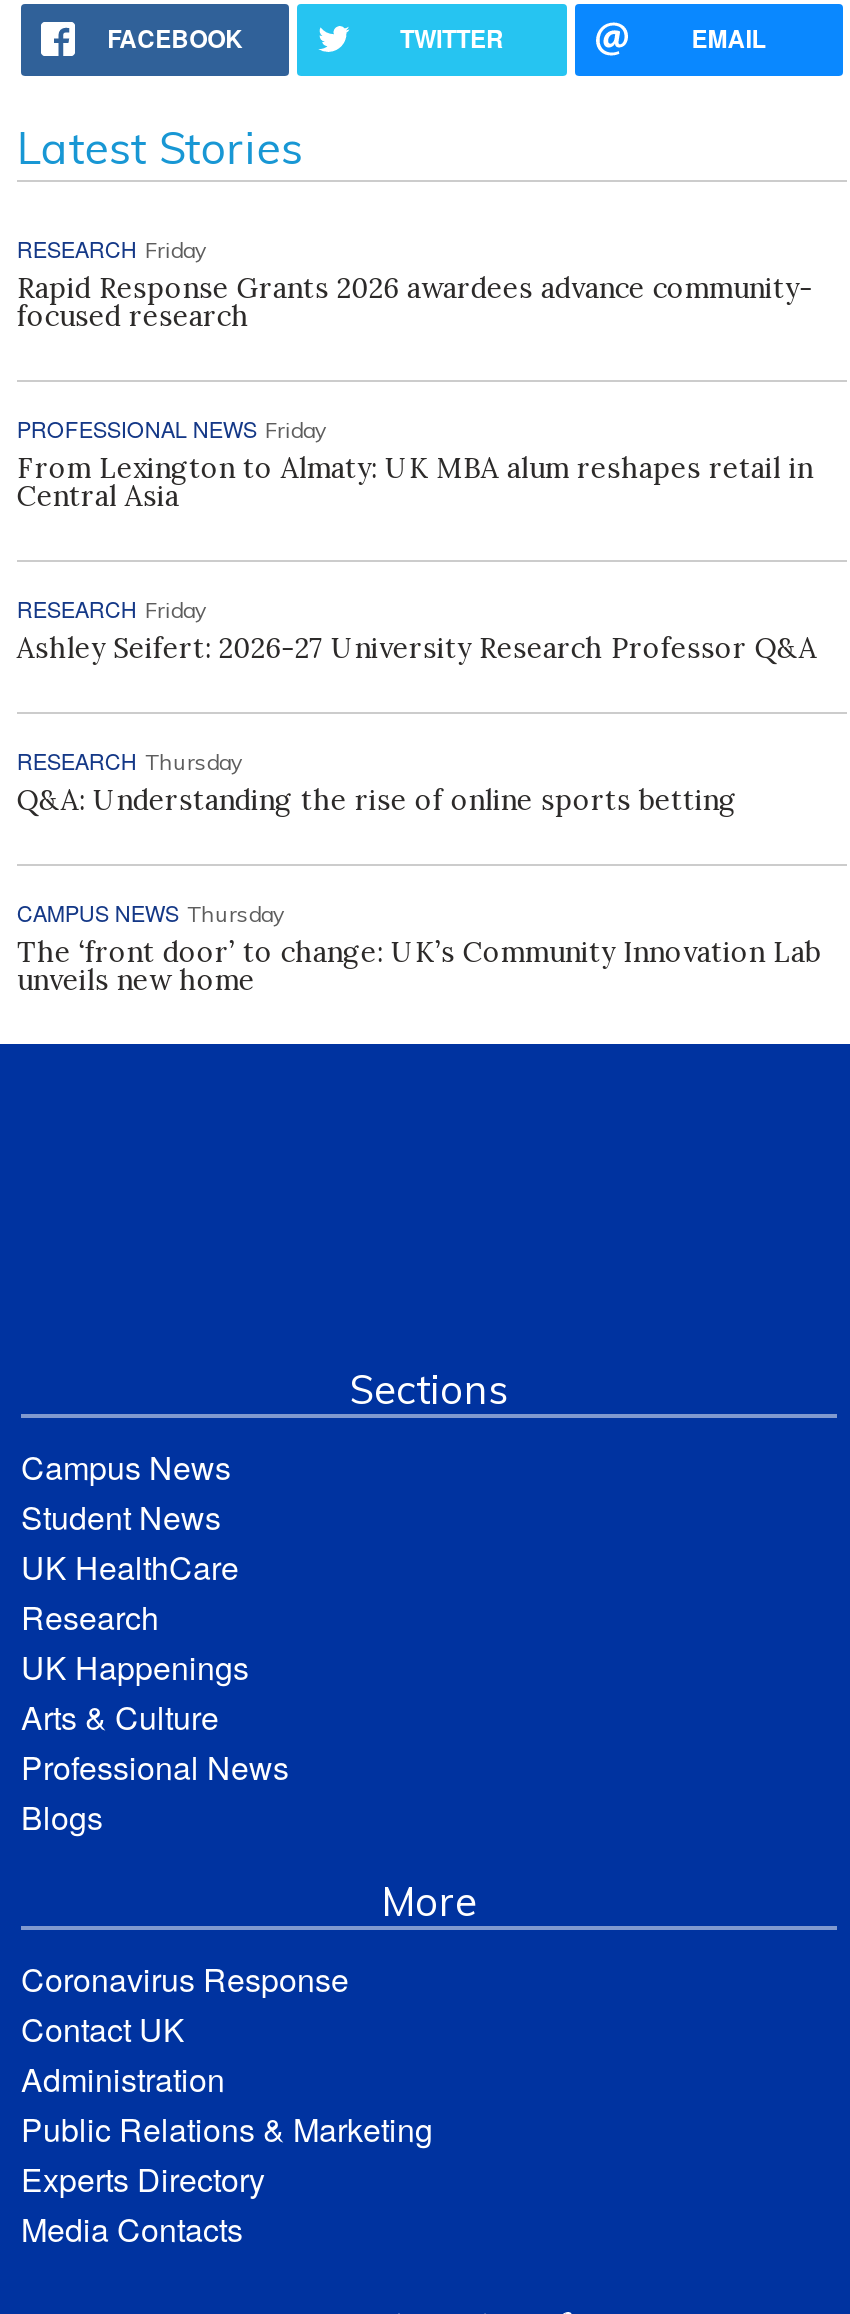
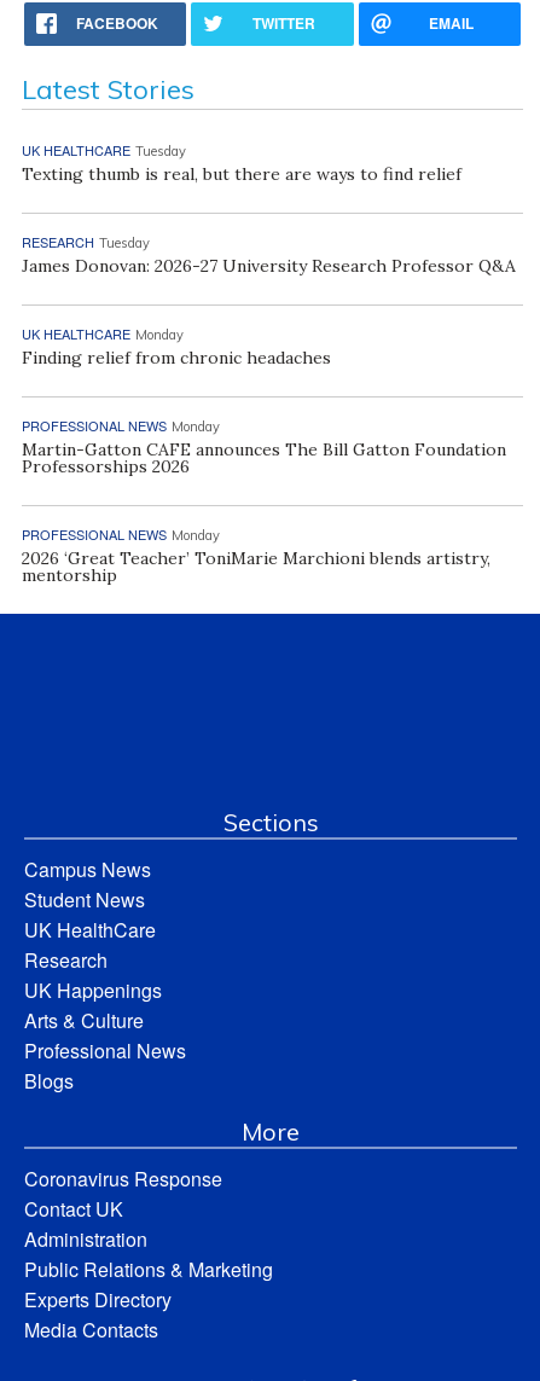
- RESEARCH Friday
- Rapid Response Grants 2026 awardees advance community-
- focused research
+ UK HEALTHCARE Tuesday
+ Texting thumb is real, but there are ways to find relief

- PROFESSIONAL NEWS Friday
- From Lexington to Almaty: UK MBA alum reshapes retail in
- Central Asia
+ RESEARCH Tuesday
+ James Donovan: 2026-27 University Research Professor Q&A

- RESEARCH Friday
- Ashley Seifert: 2026-27 University Research Professor Q&A
+ UK HEALTHCARE Monday
+ Finding relief from chronic headaches

- RESEARCH Thursday
- Q&A: Understanding the rise of online sports betting
+ PROFESSIONAL NEWS Monday
+ Martin-Gatton CAFE announces The Bill Gatton Foundation
+ Professorships 2026

- CAMPUS NEWS Thursday
- The ‘front door’ to change: UK’s Community Innovation Lab
- unveils new home
+ PROFESSIONAL NEWS Monday
+ 2026 ‘Great Teacher’ ToniMarie Marchioni blends artistry,
+ mentorship
